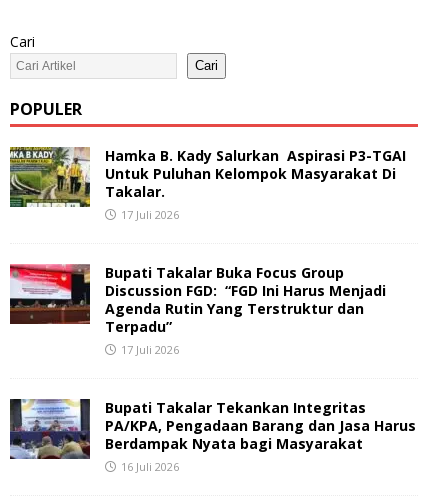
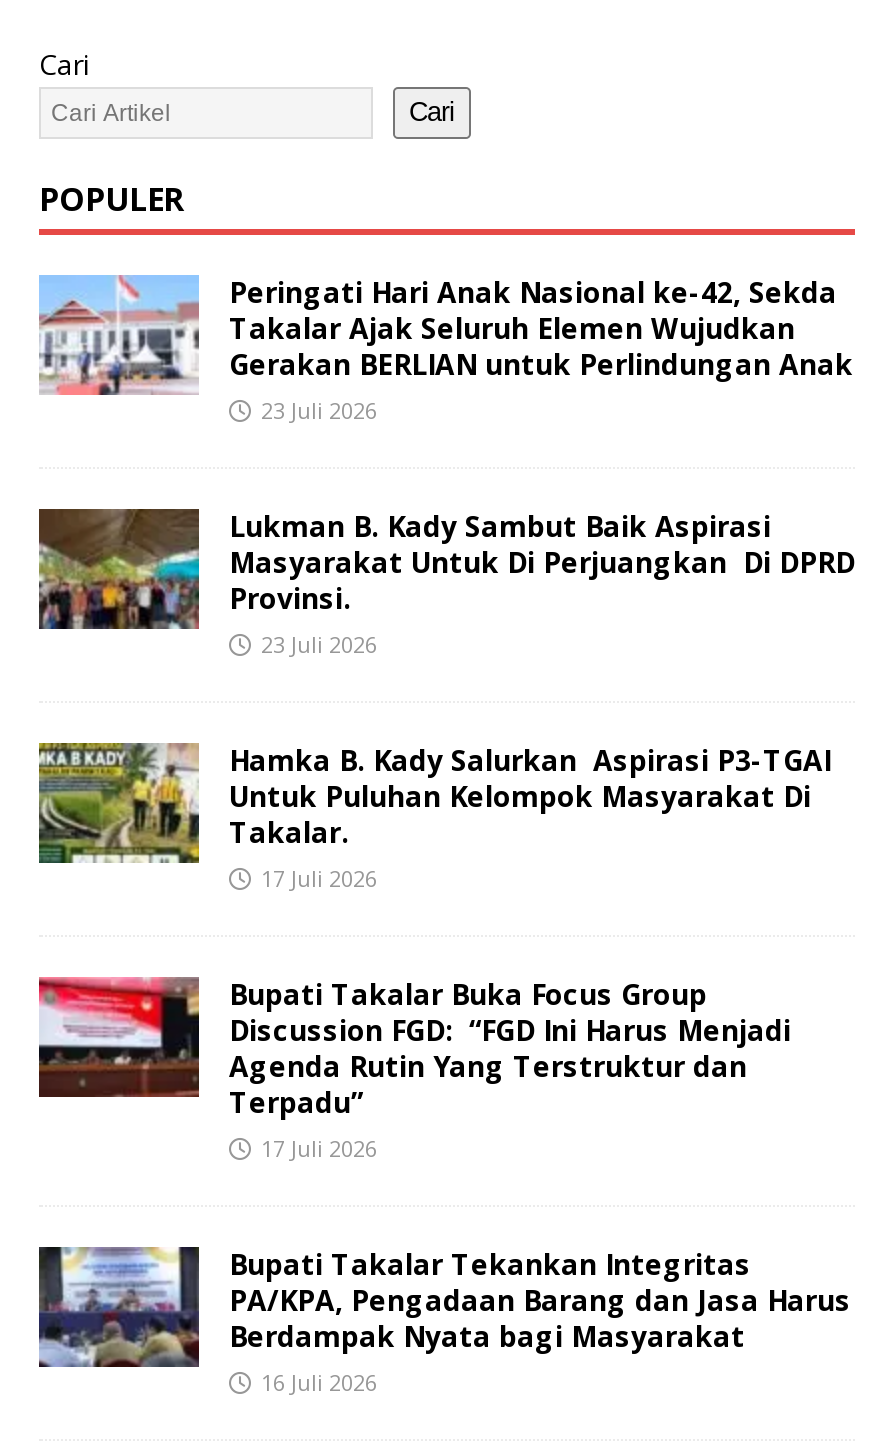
+ [image]

+ [image]
+ Peringati Hari Anak Nasional ke-42, Sekda
+ Takalar Ajak Seluruh Elemen Wujudkan
+ Gerakan BERLIAN untuk Perlindungan Anak
+ 23 Juli 2026
+ Lukman B. Kady Sambut Baik Aspirasi
+ Masyarakat Untuk Di Perjuangkan Di DPRD
+ Provinsi.
+ 23 Juli 2026
